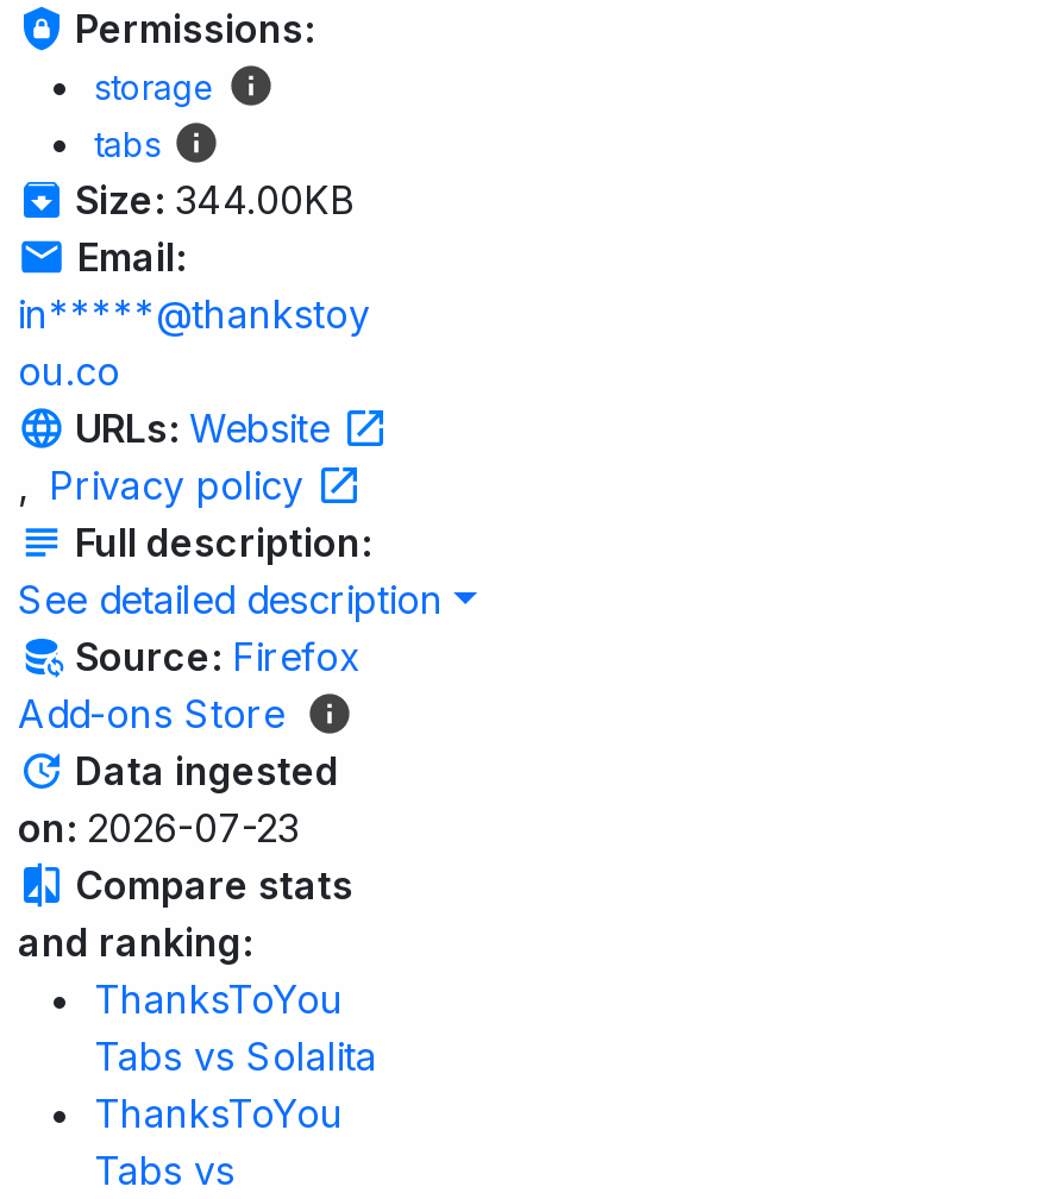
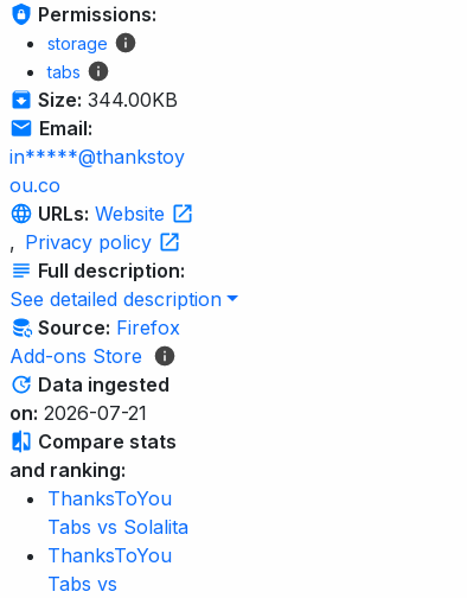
- on: 2026-07-23
+ on: 2026-07-21
